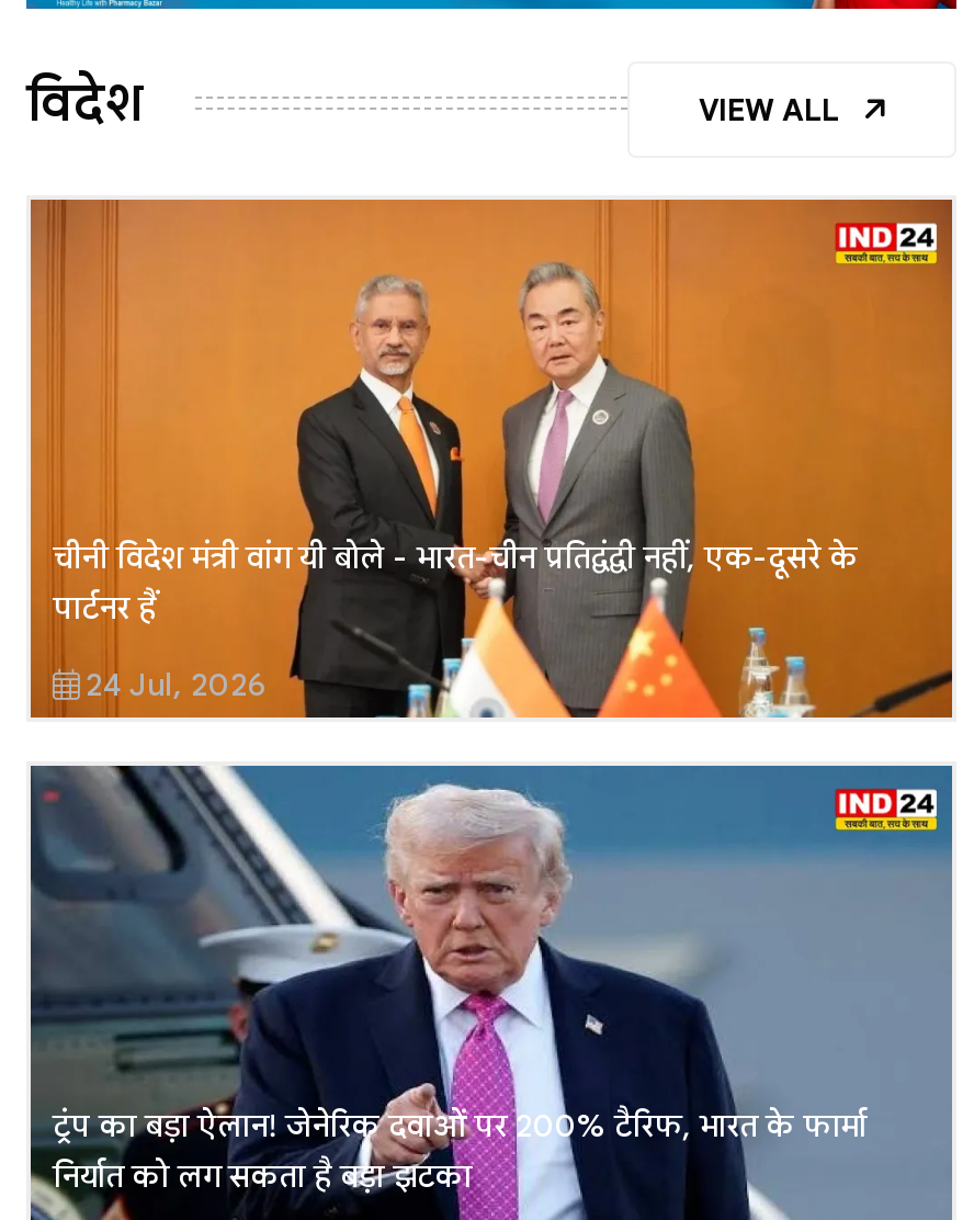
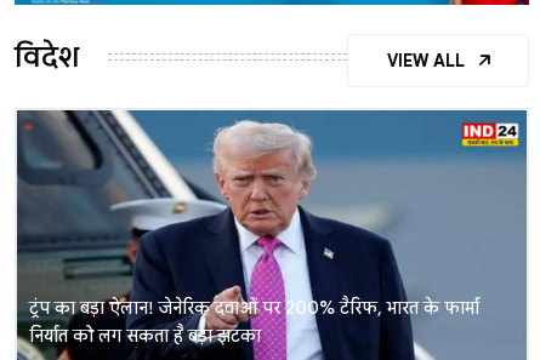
- [image]
- चीनी विदेश मंत्री वांग यी बोले - भारत-चीन प्रतिद्वंद्वी नहीं, एक-दूसरे के
- पार्टनर हैं
- 24 Jul, 2026
